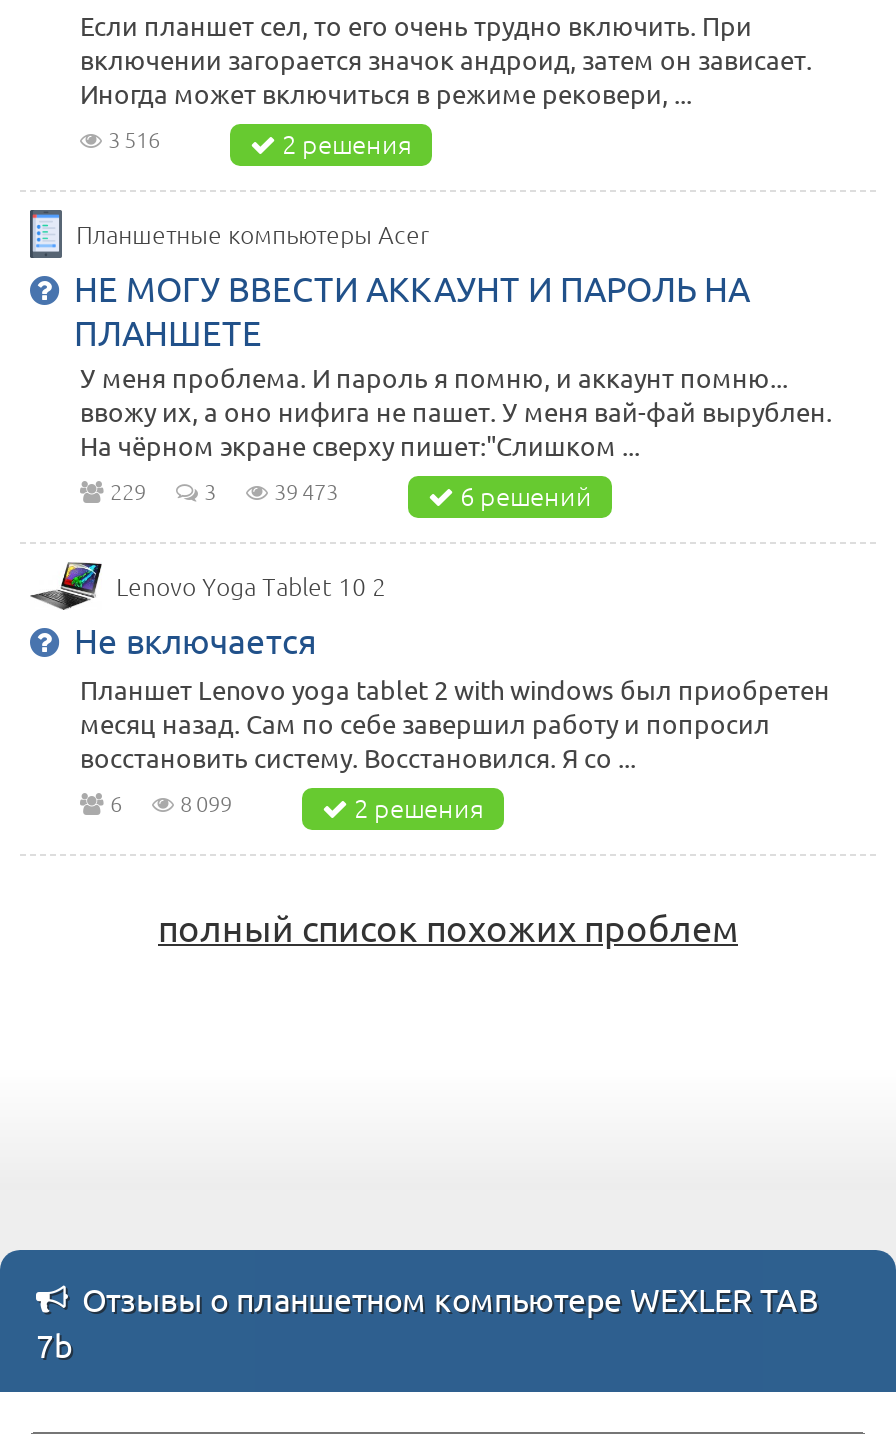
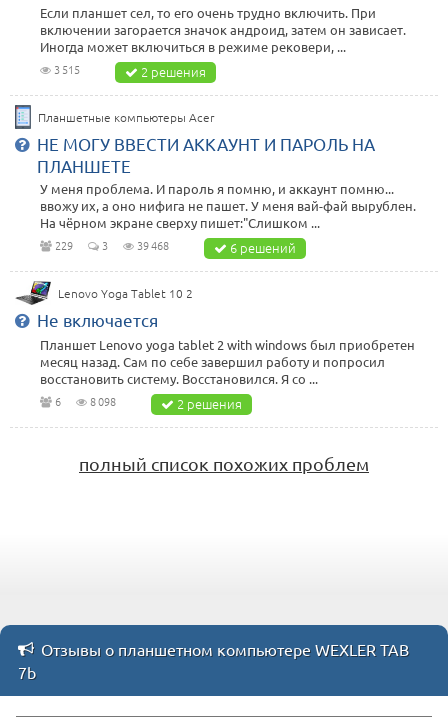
- 3 516
+ 3 515

- 229 3 39 473
+ 229 3 39 468

- 6 8 099
+ 6 8 098
